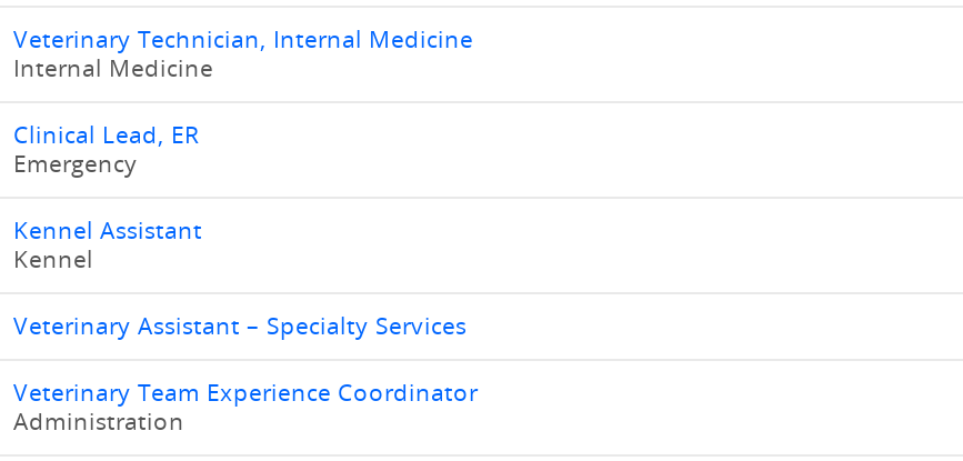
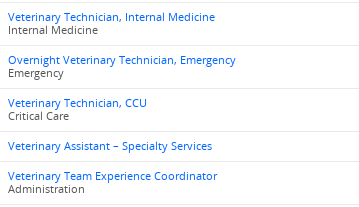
- Clinical Lead, ER
+ Overnight Veterinary Technician, Emergency

- Kennel Assistant
- Kennel
+ Veterinary Technician, CCU
+ Critical Care
